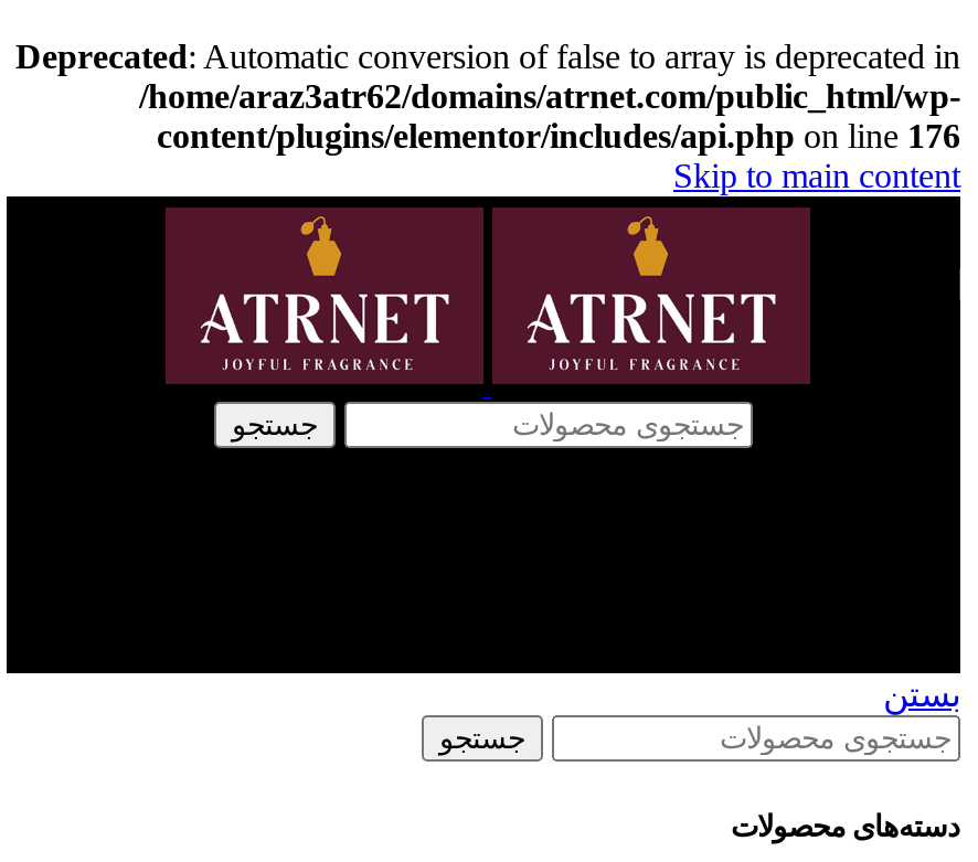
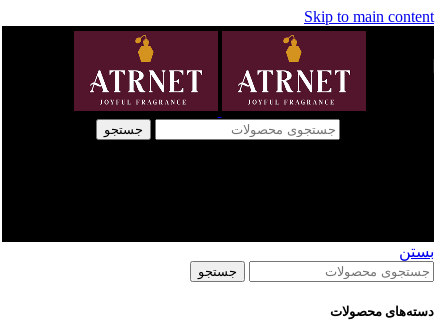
- Deprecated: Automatic conversion of false to array is deprecated in
- /home/araz3atr62/domains/atrnet.com/public_html/wp-
- content/plugins/elementor/includes/api.php on line 176
